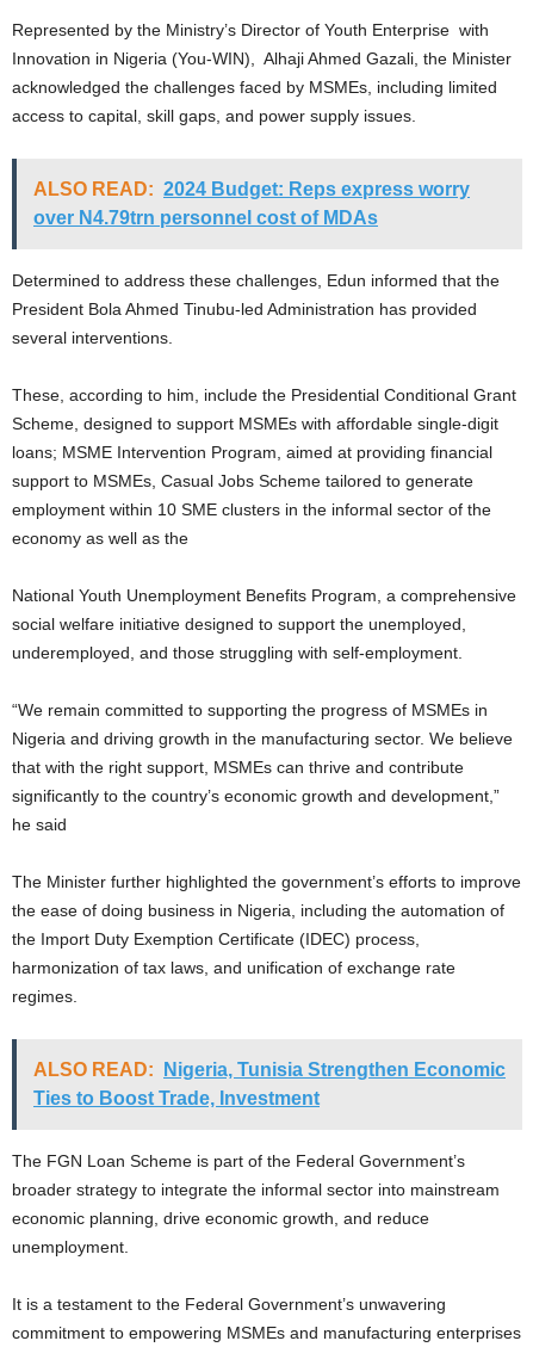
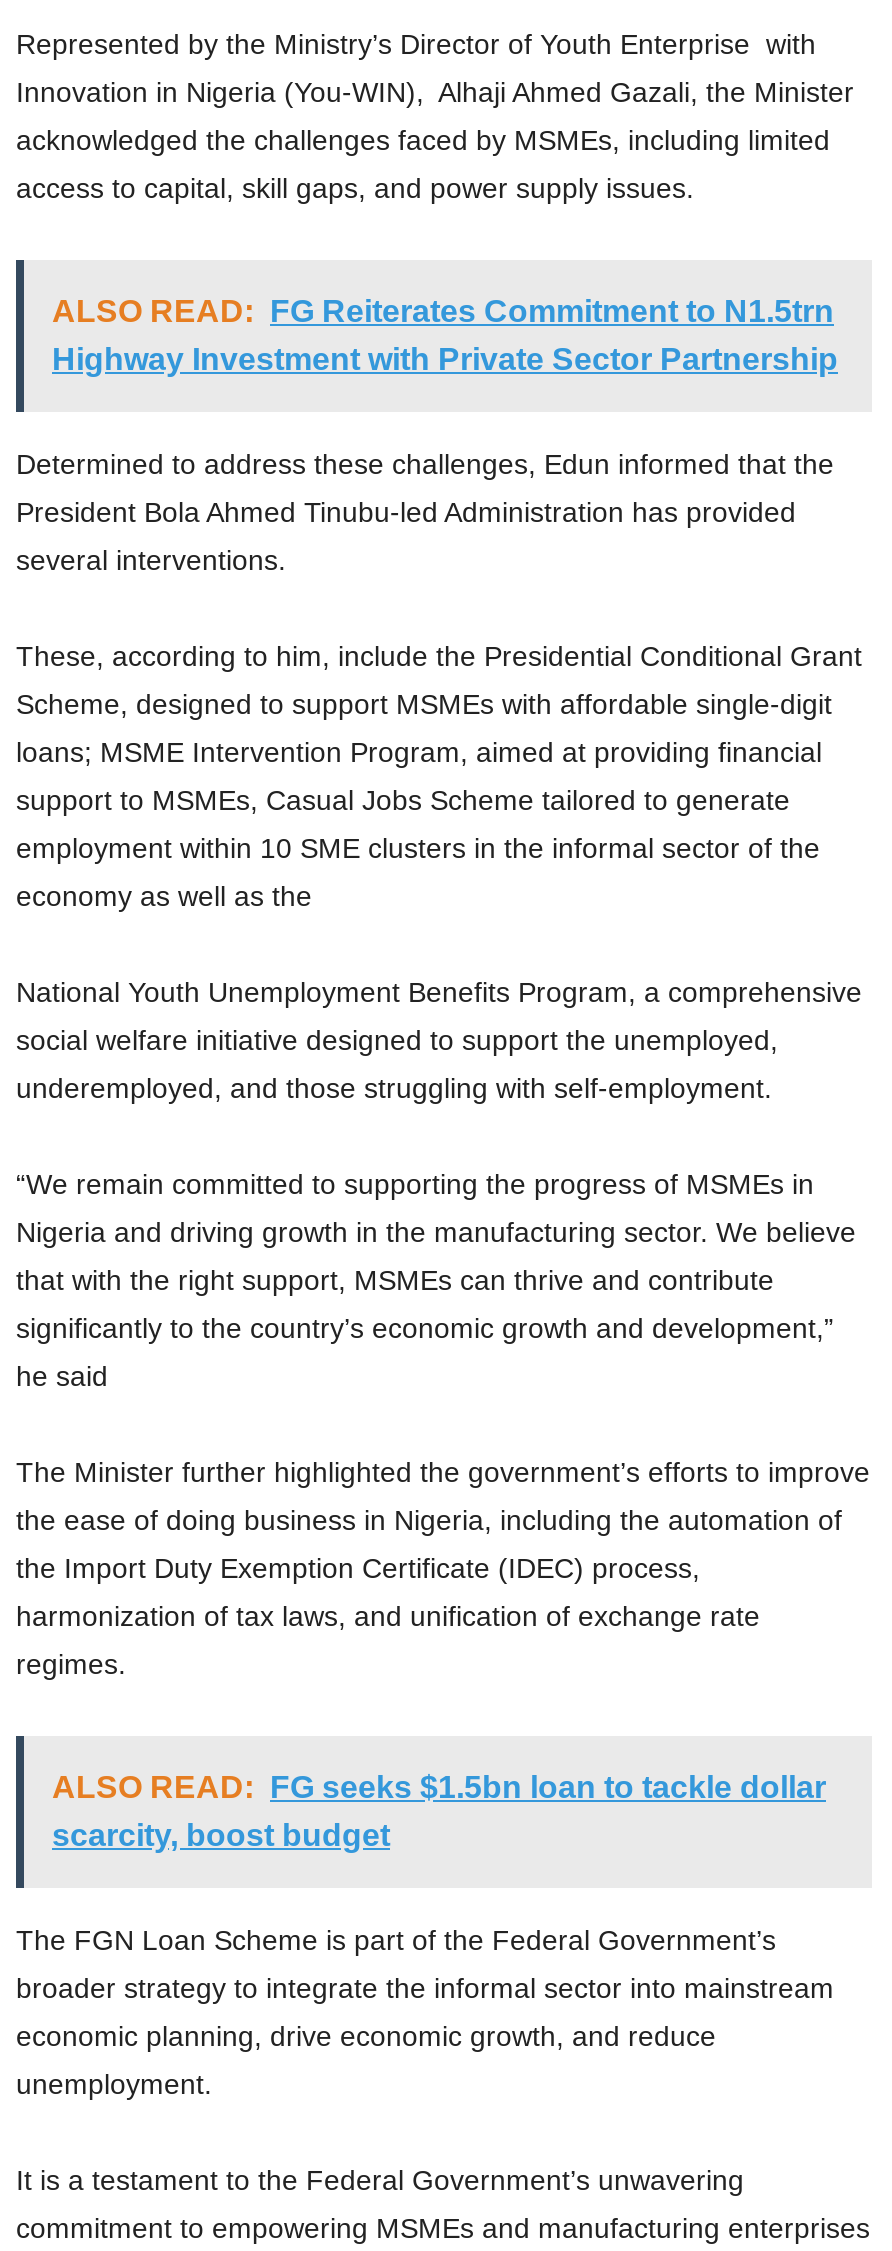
- ALSO READ: 2024 Budget: Reps express worry
- over N4.79trn personnel cost of MDAs
+ ALSO READ: FG Reiterates Commitment to N1.5trn
+ Highway Investment with Private Sector Partnership

- ALSO READ: Nigeria, Tunisia Strengthen Economic
- Ties to Boost Trade, Investment
+ ALSO READ: FG seeks $1.5bn loan to tackle dollar
+ scarcity, boost budget
